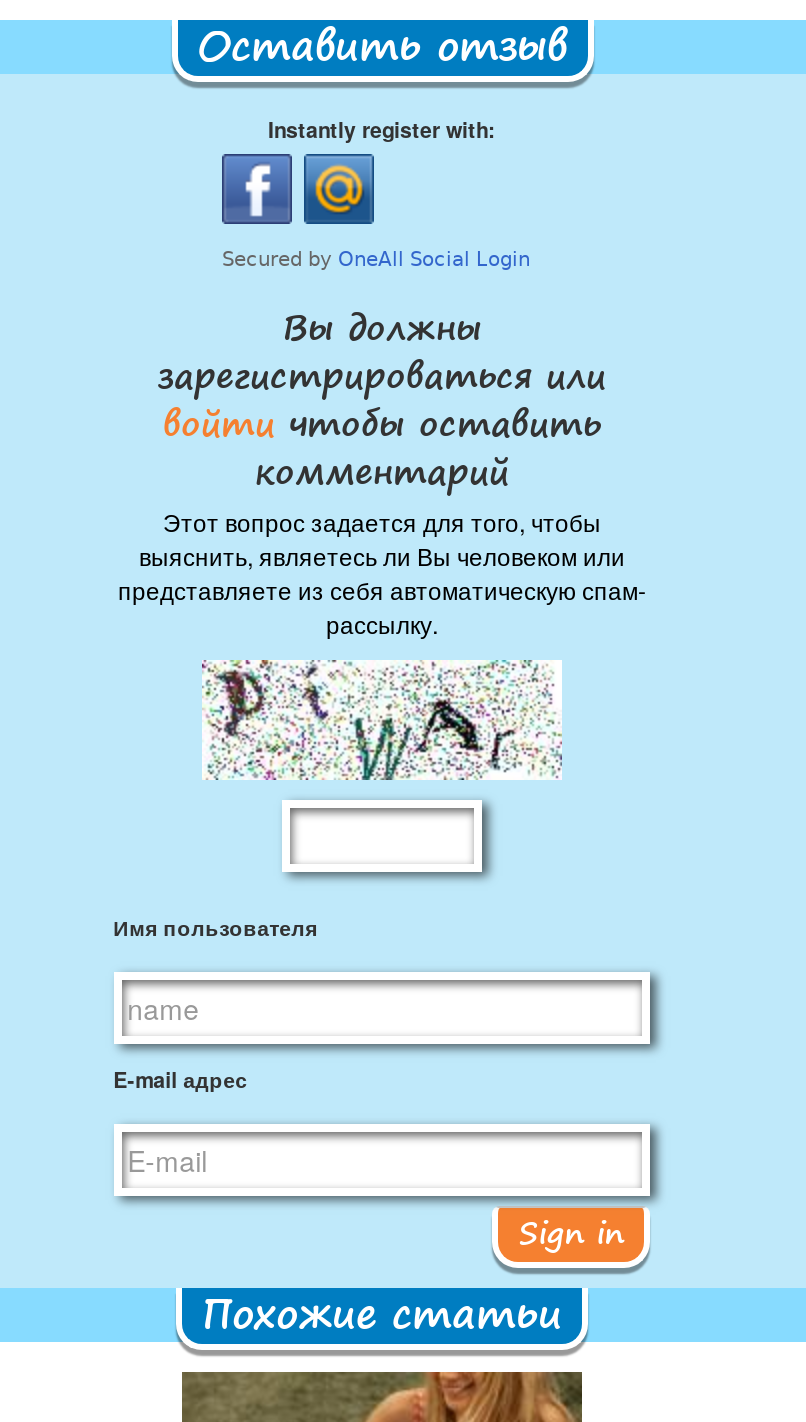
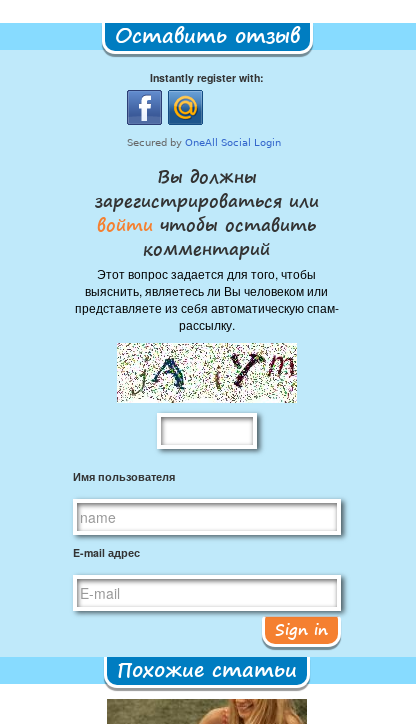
- [image]
+ [image]
